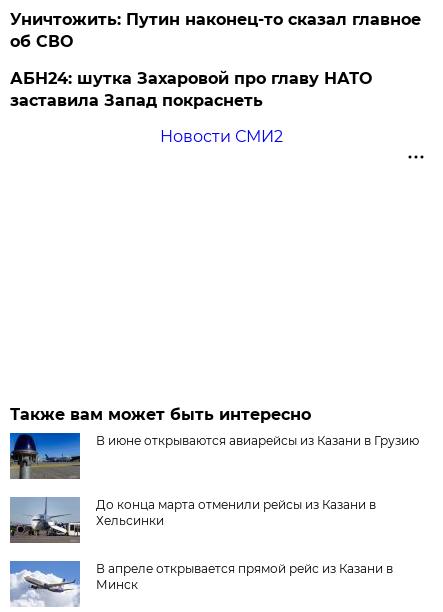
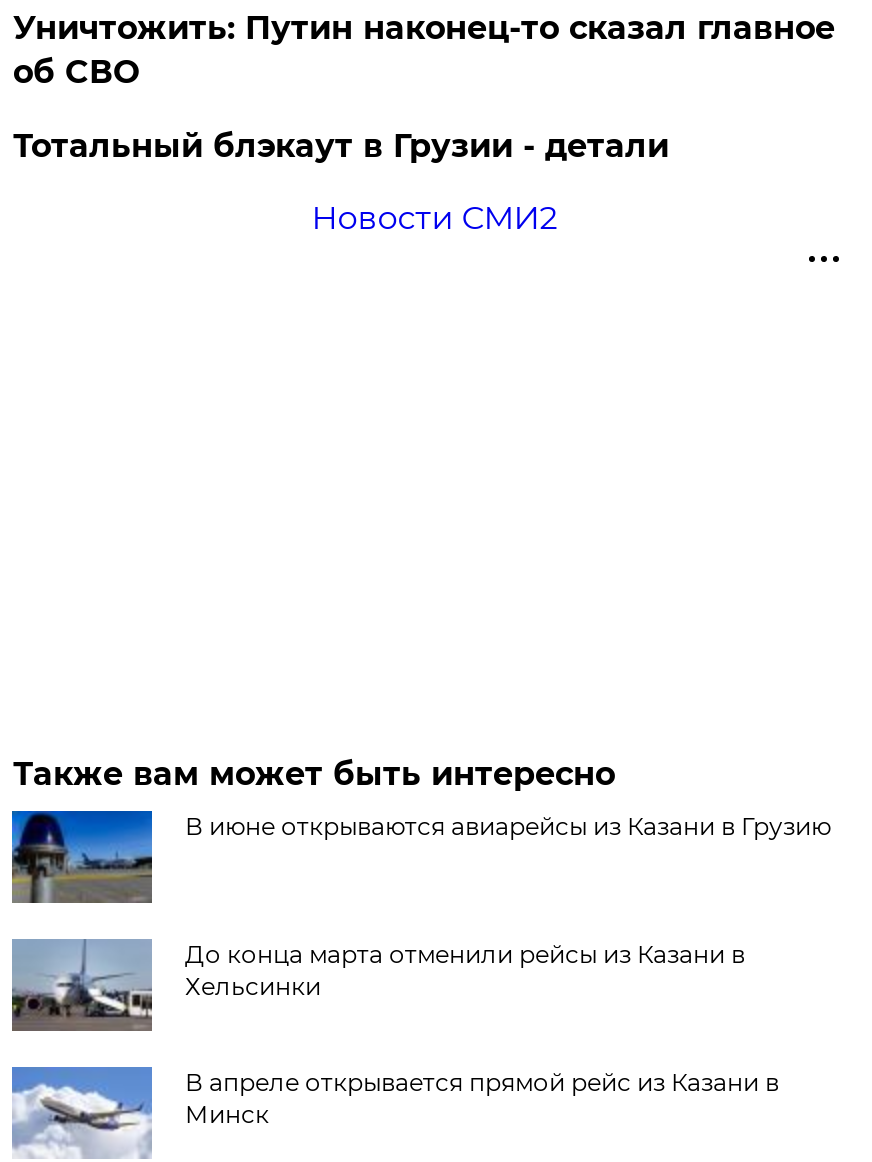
- АБН24: шутка Захаровой про главу НАТО
- заставила Запад покраснеть
+ Тотальный блэкаут в Грузии - детали
